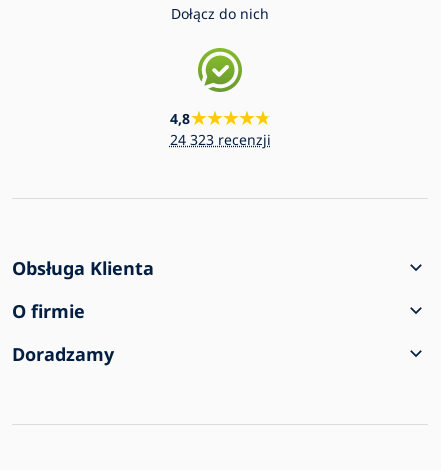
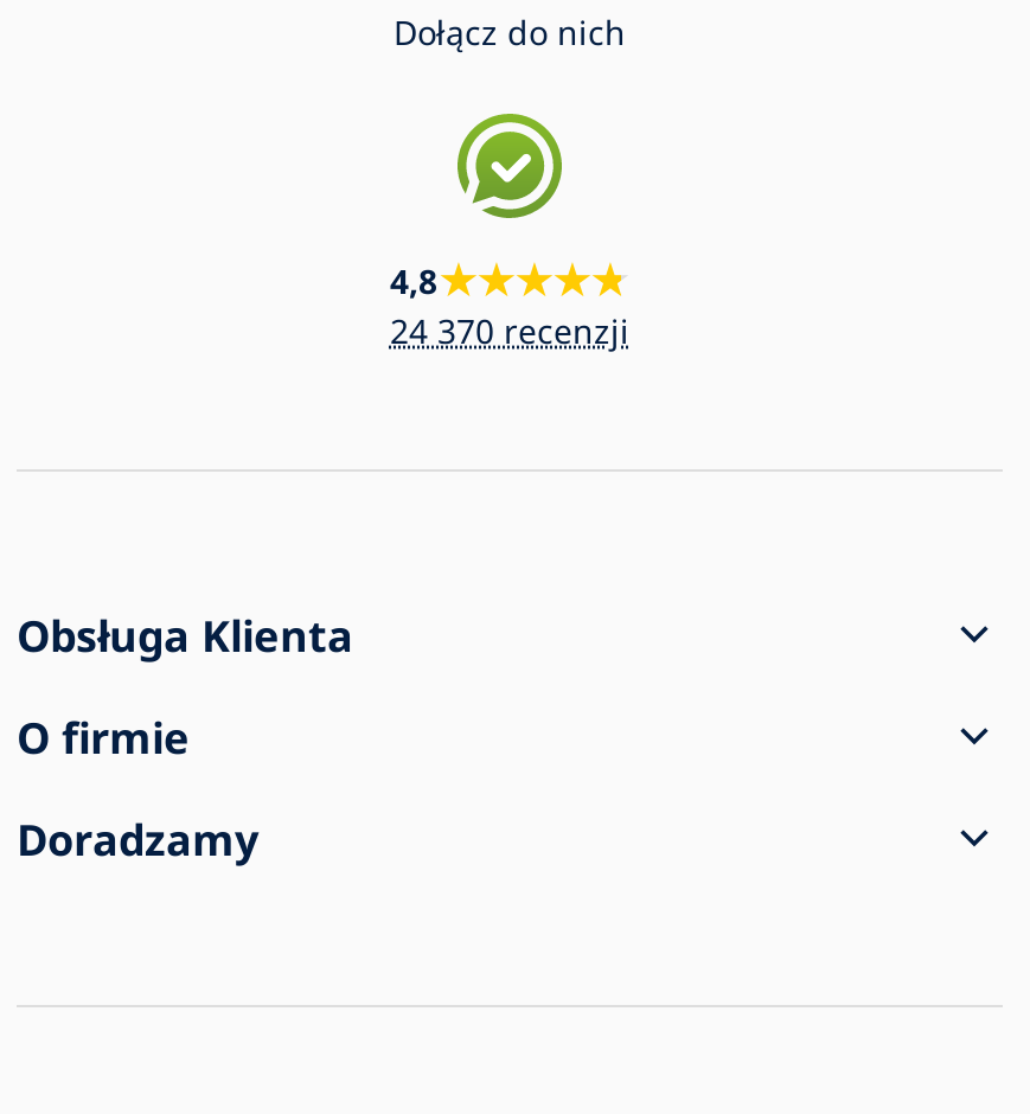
- 24 323 recenzji
+ 24 370 recenzji
